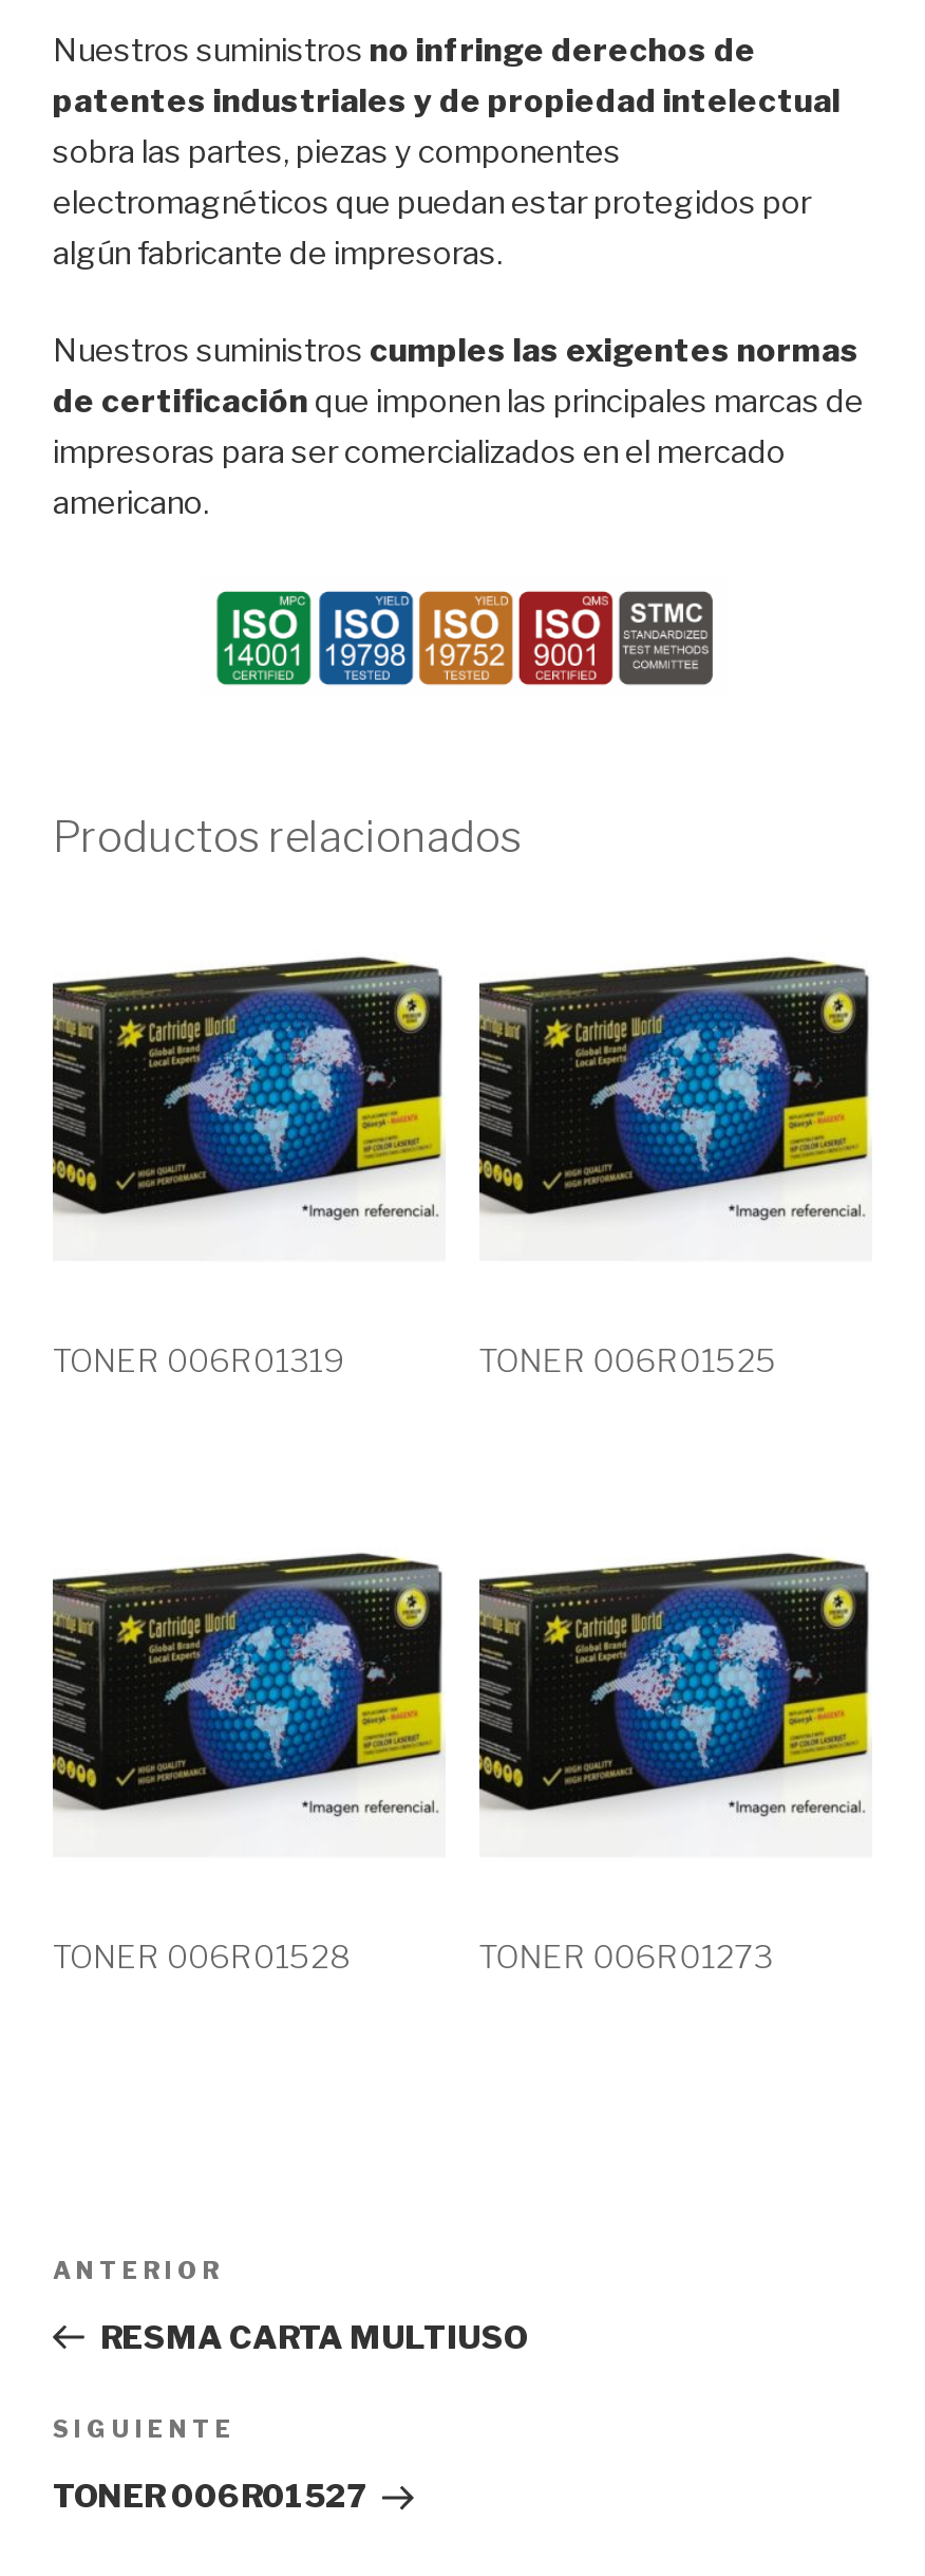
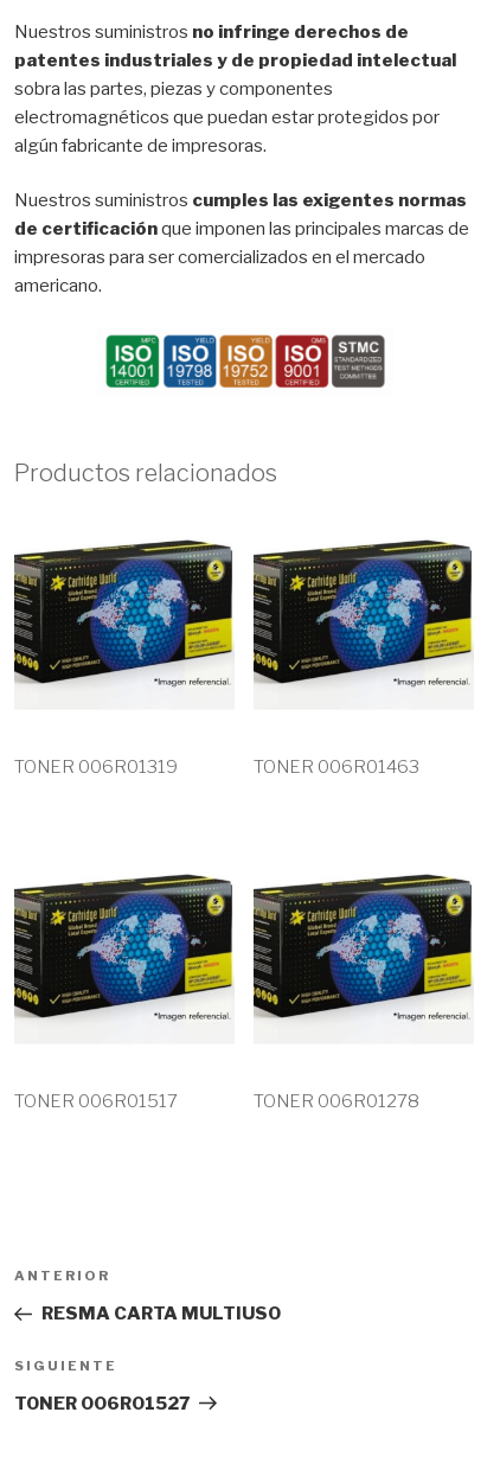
- TONER 006R01525
+ TONER 006R01463

- TONER 006R01528
+ TONER 006R01517

- TONER 006R01273
+ TONER 006R01278
